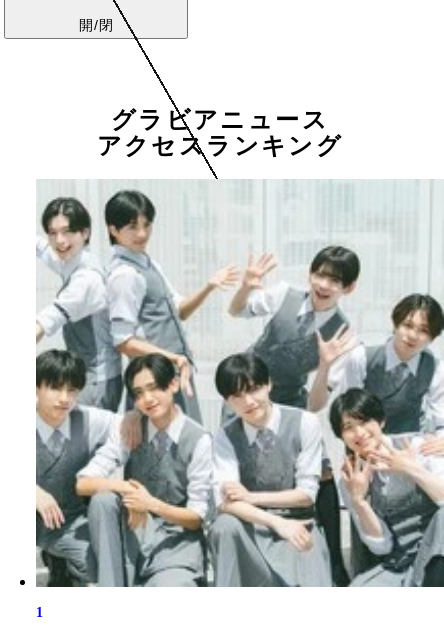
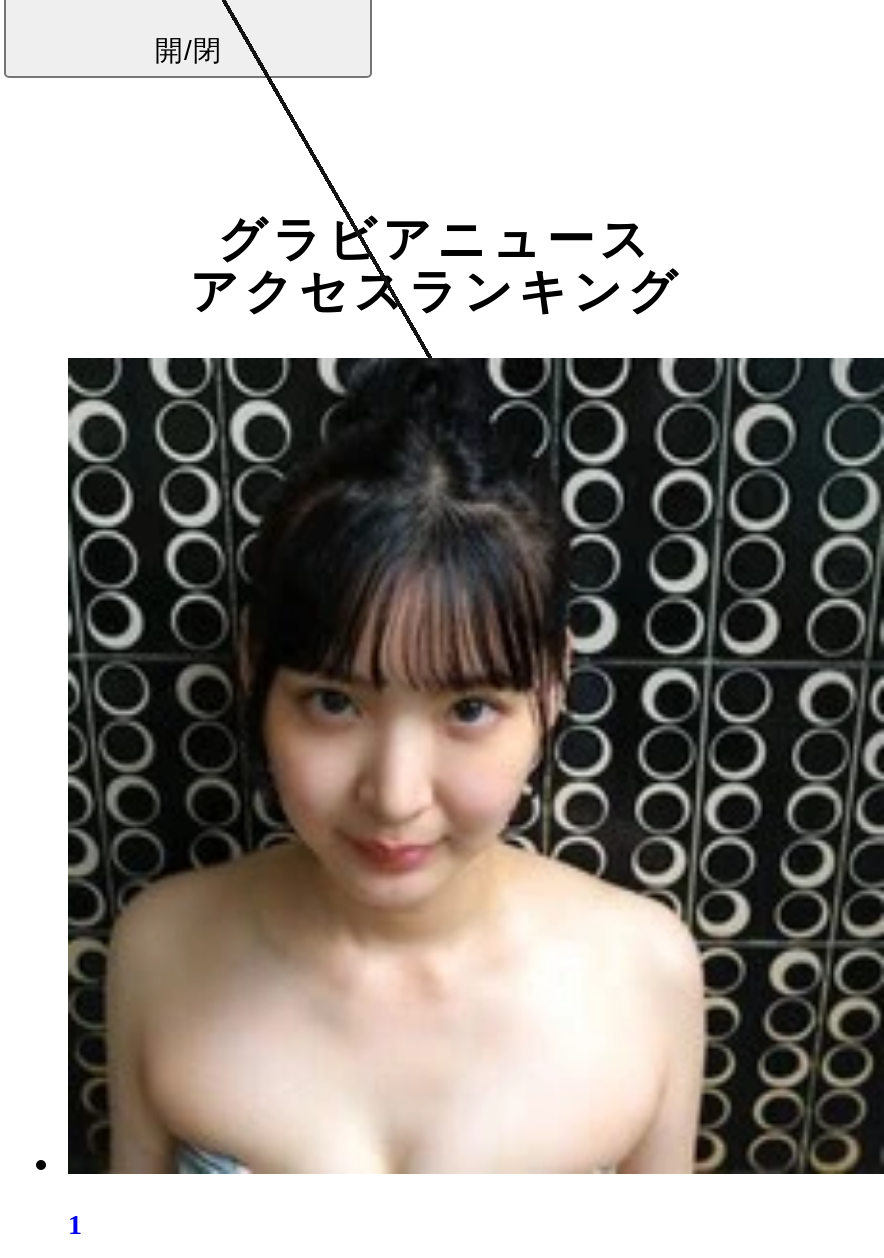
- [image]
+ [image]
